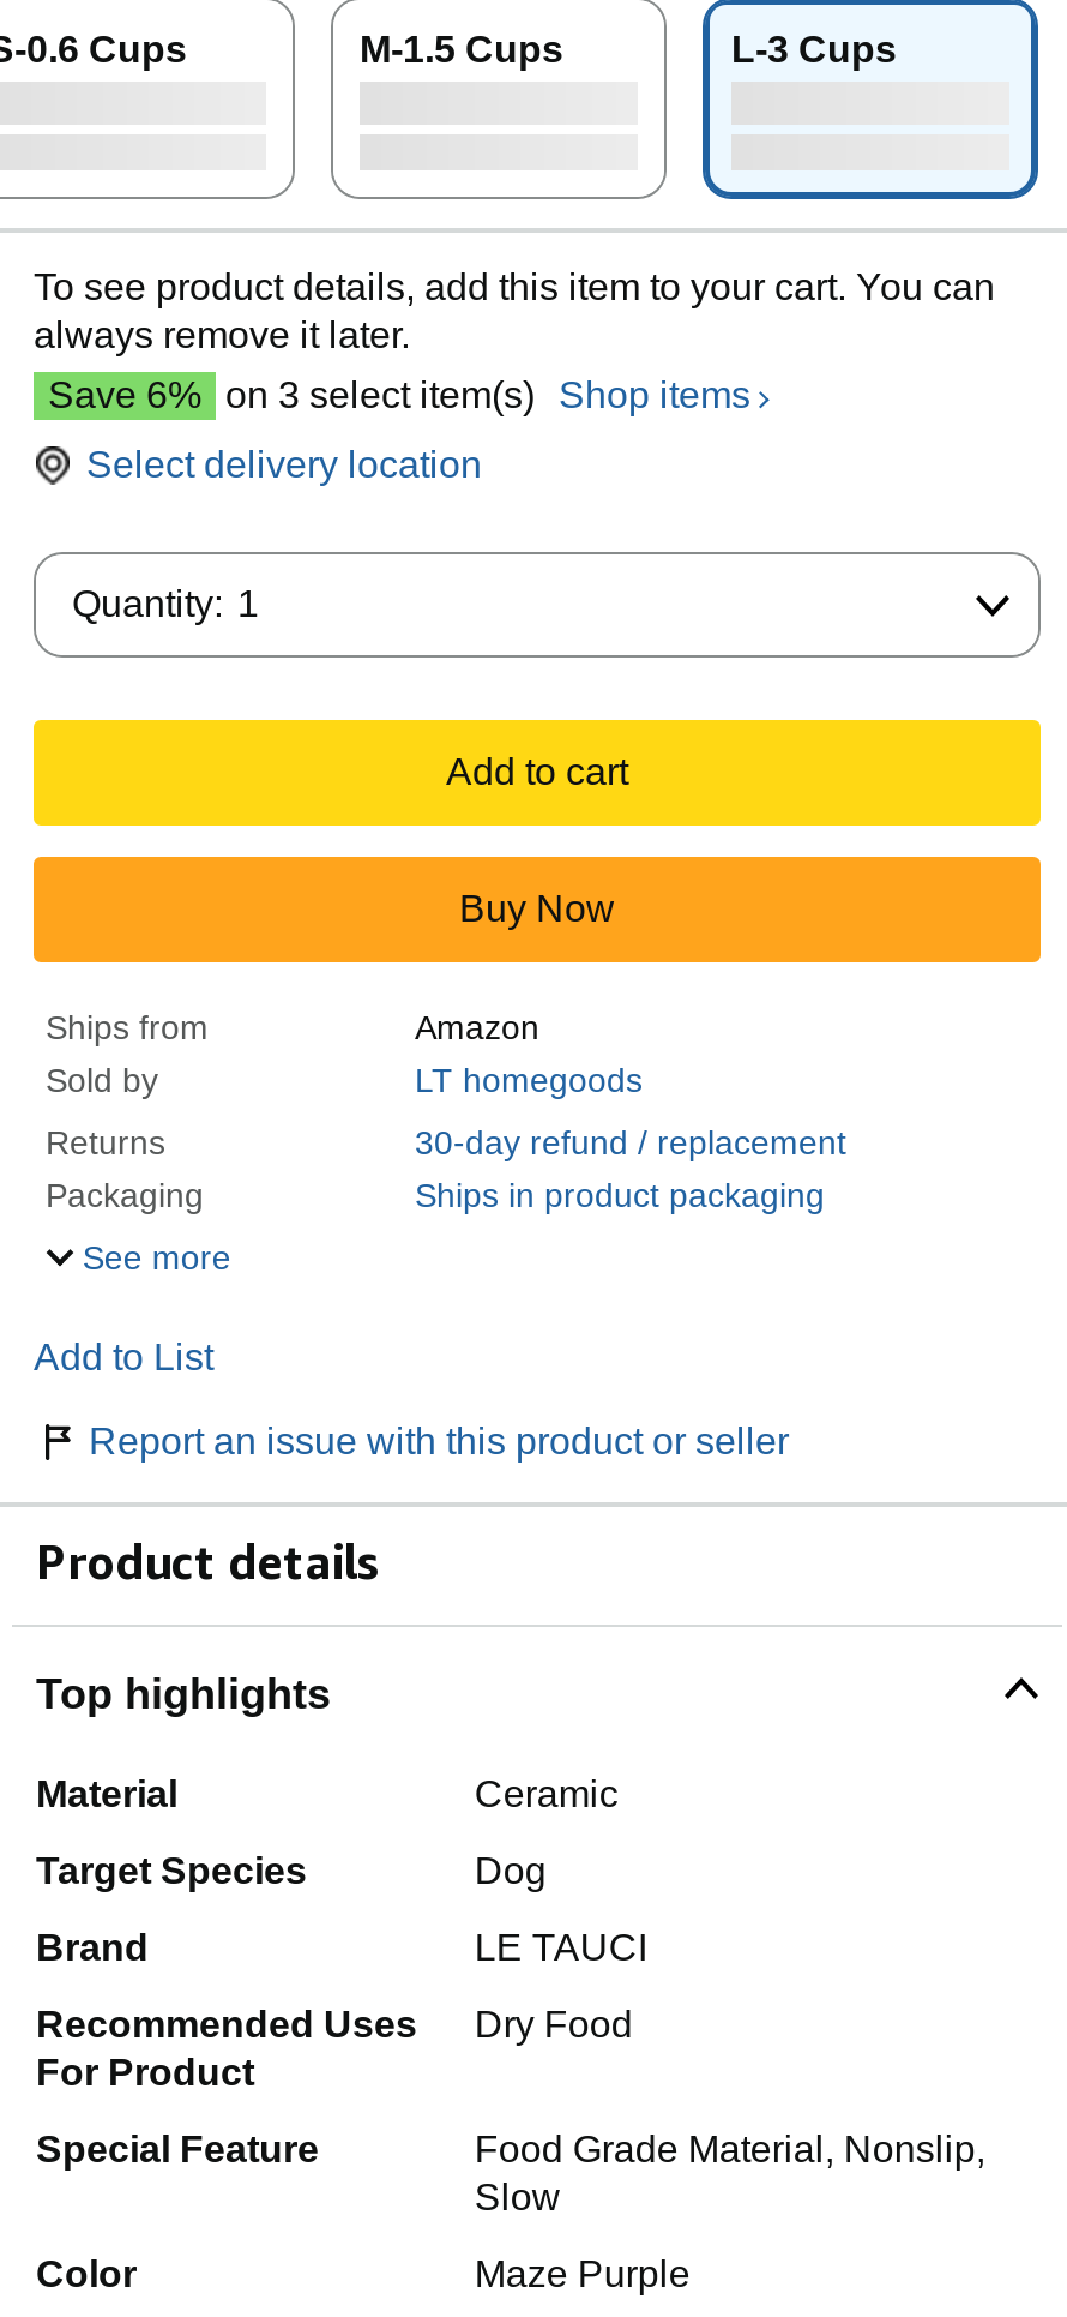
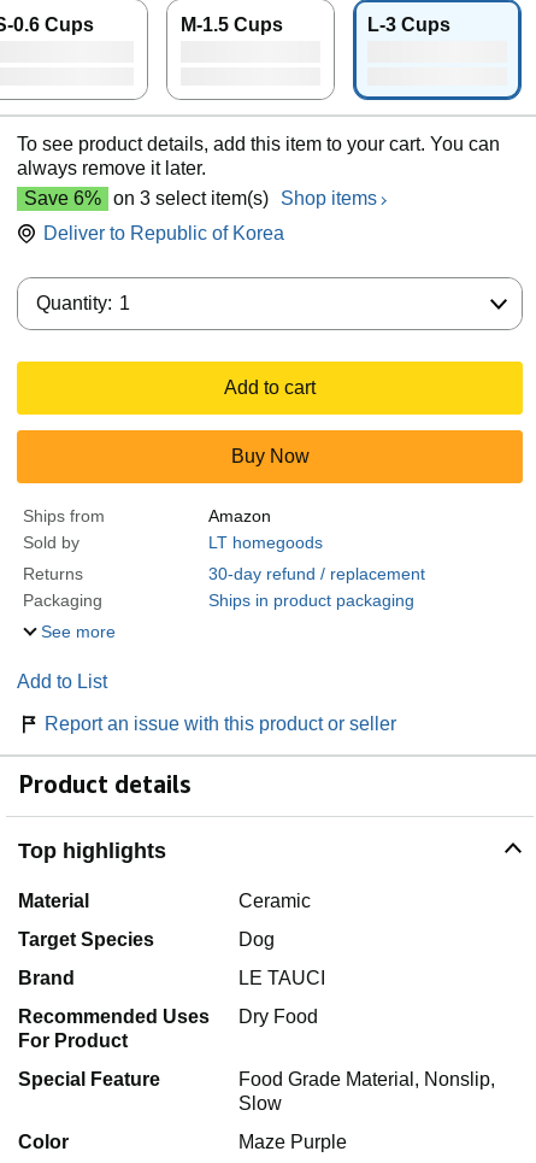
- Select delivery location
+ Deliver to Republic of Korea
